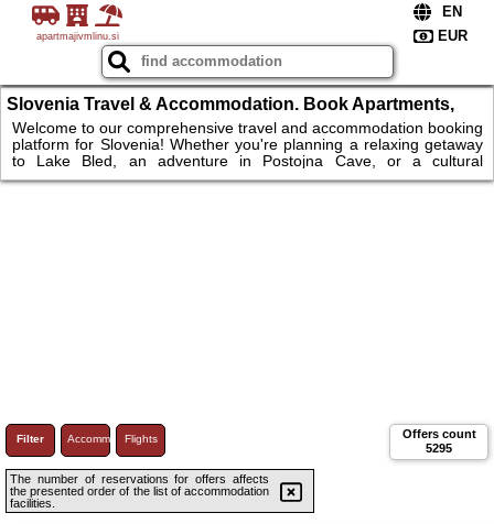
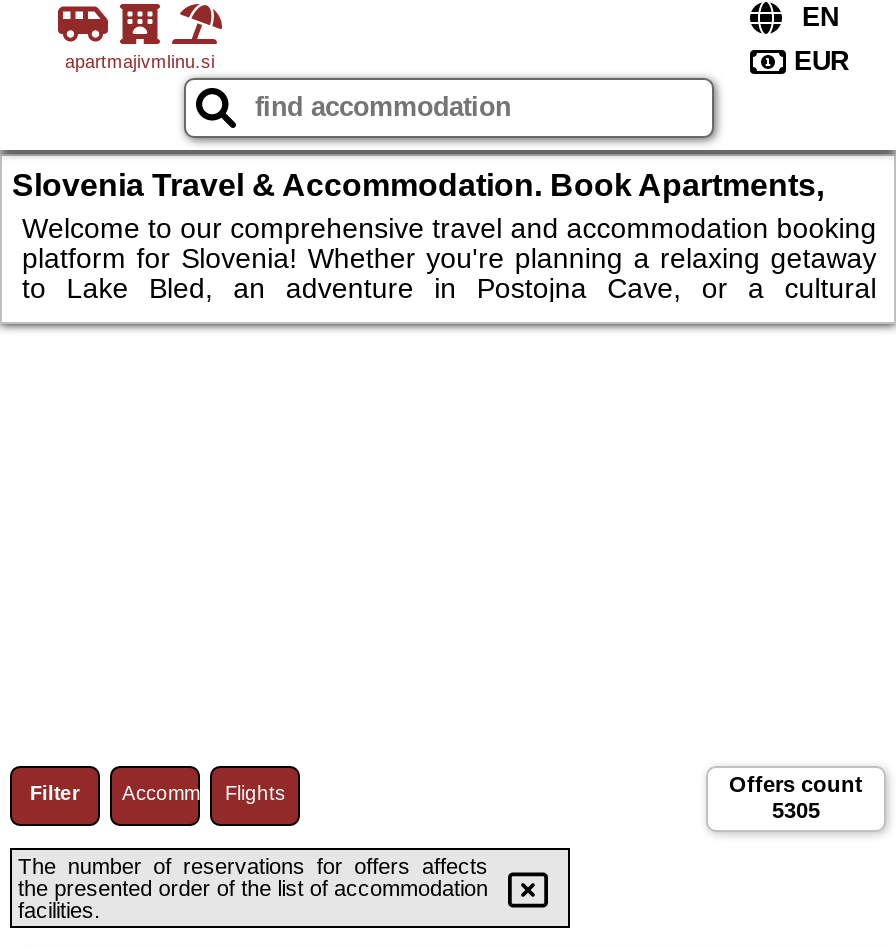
- 5295
+ 5305
